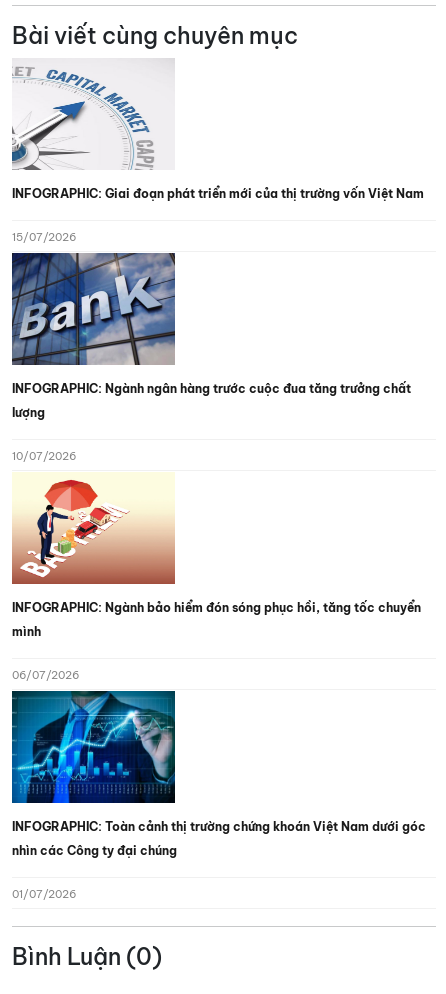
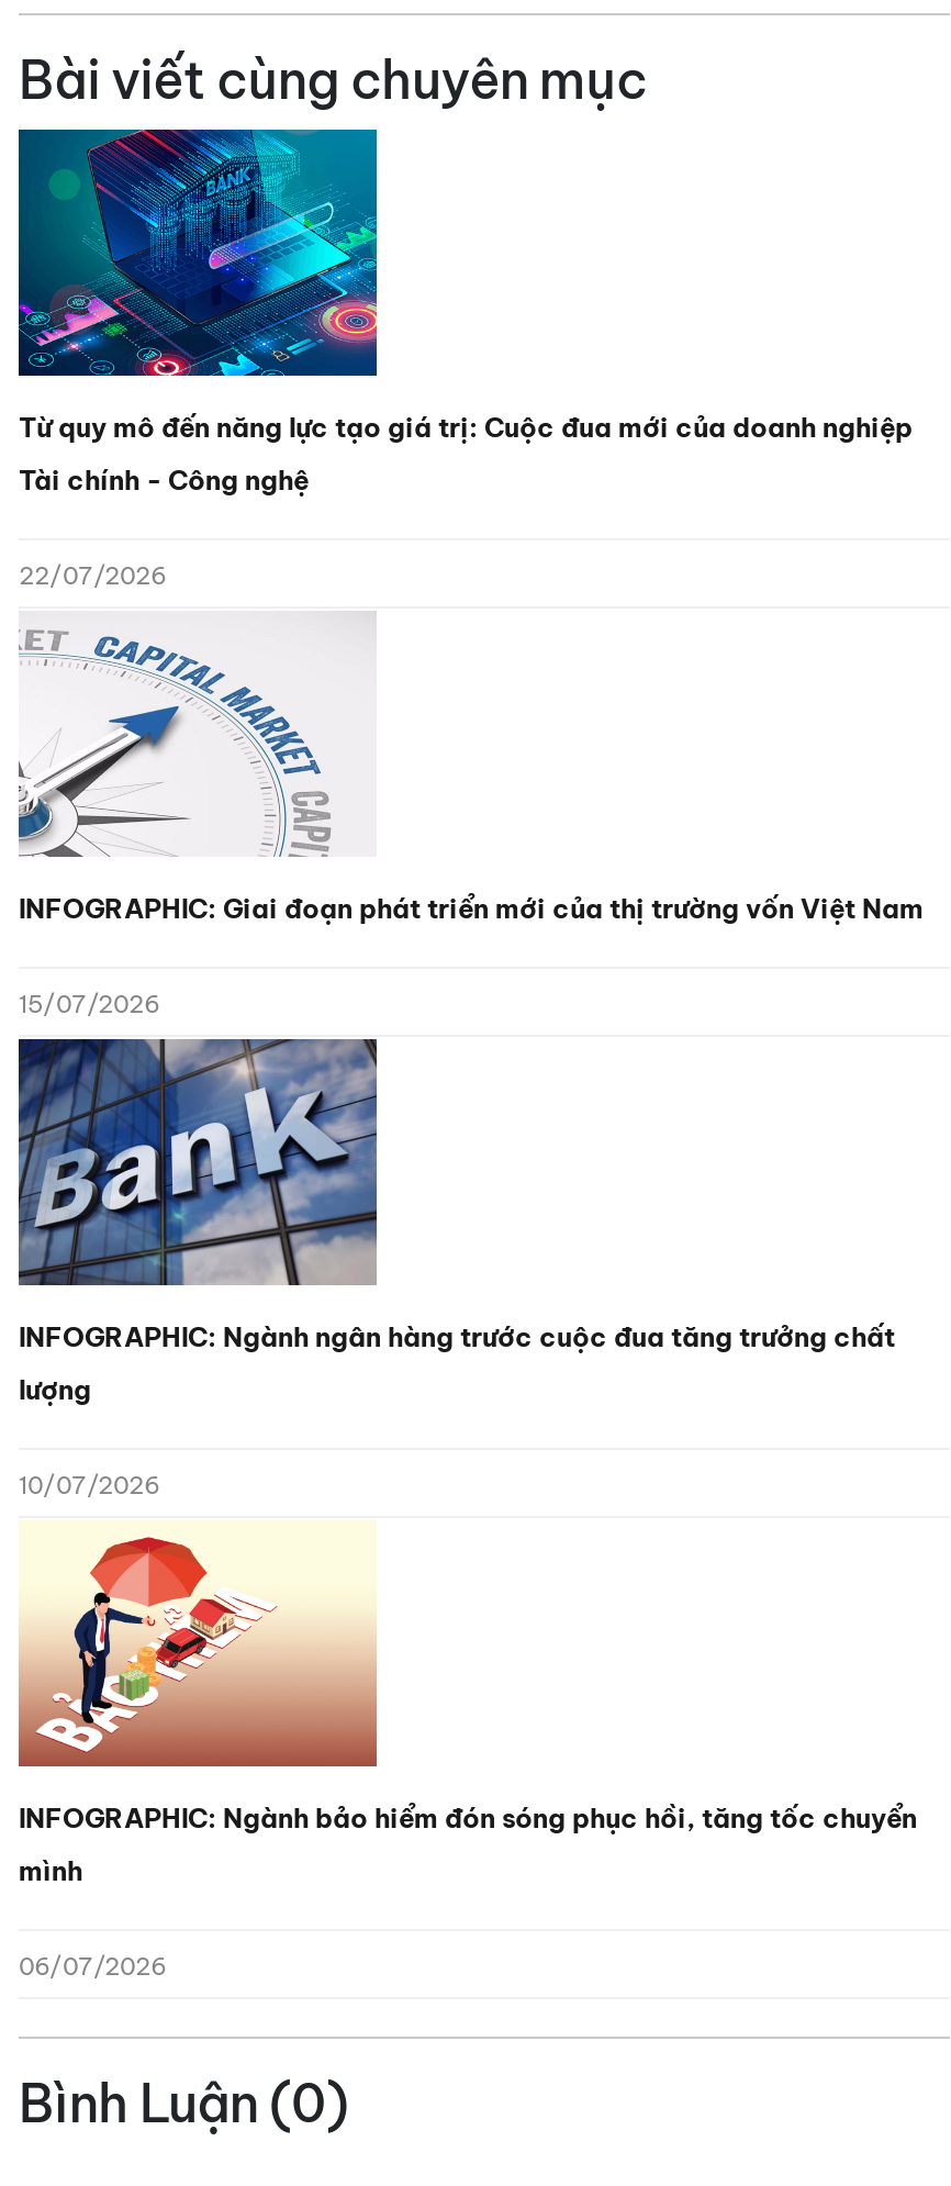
+ [image]
+ Từ quy mô đến năng lực tạo giá trị: Cuộc đua mới của doanh nghiệp
+ Tài chính - Công nghệ
+ 22/07/2026

moved down: [image] | INFOGRAPHIC: Giai đoạn phát triển mới của thị trường vốn Việt Nam | 15/07/2026 | ... | mình | 06/07/2026

- [image]
- INFOGRAPHIC: Toàn cảnh thị trường chứng khoán Việt Nam dưới góc
- nhìn các Công ty đại chúng
- 01/07/2026
